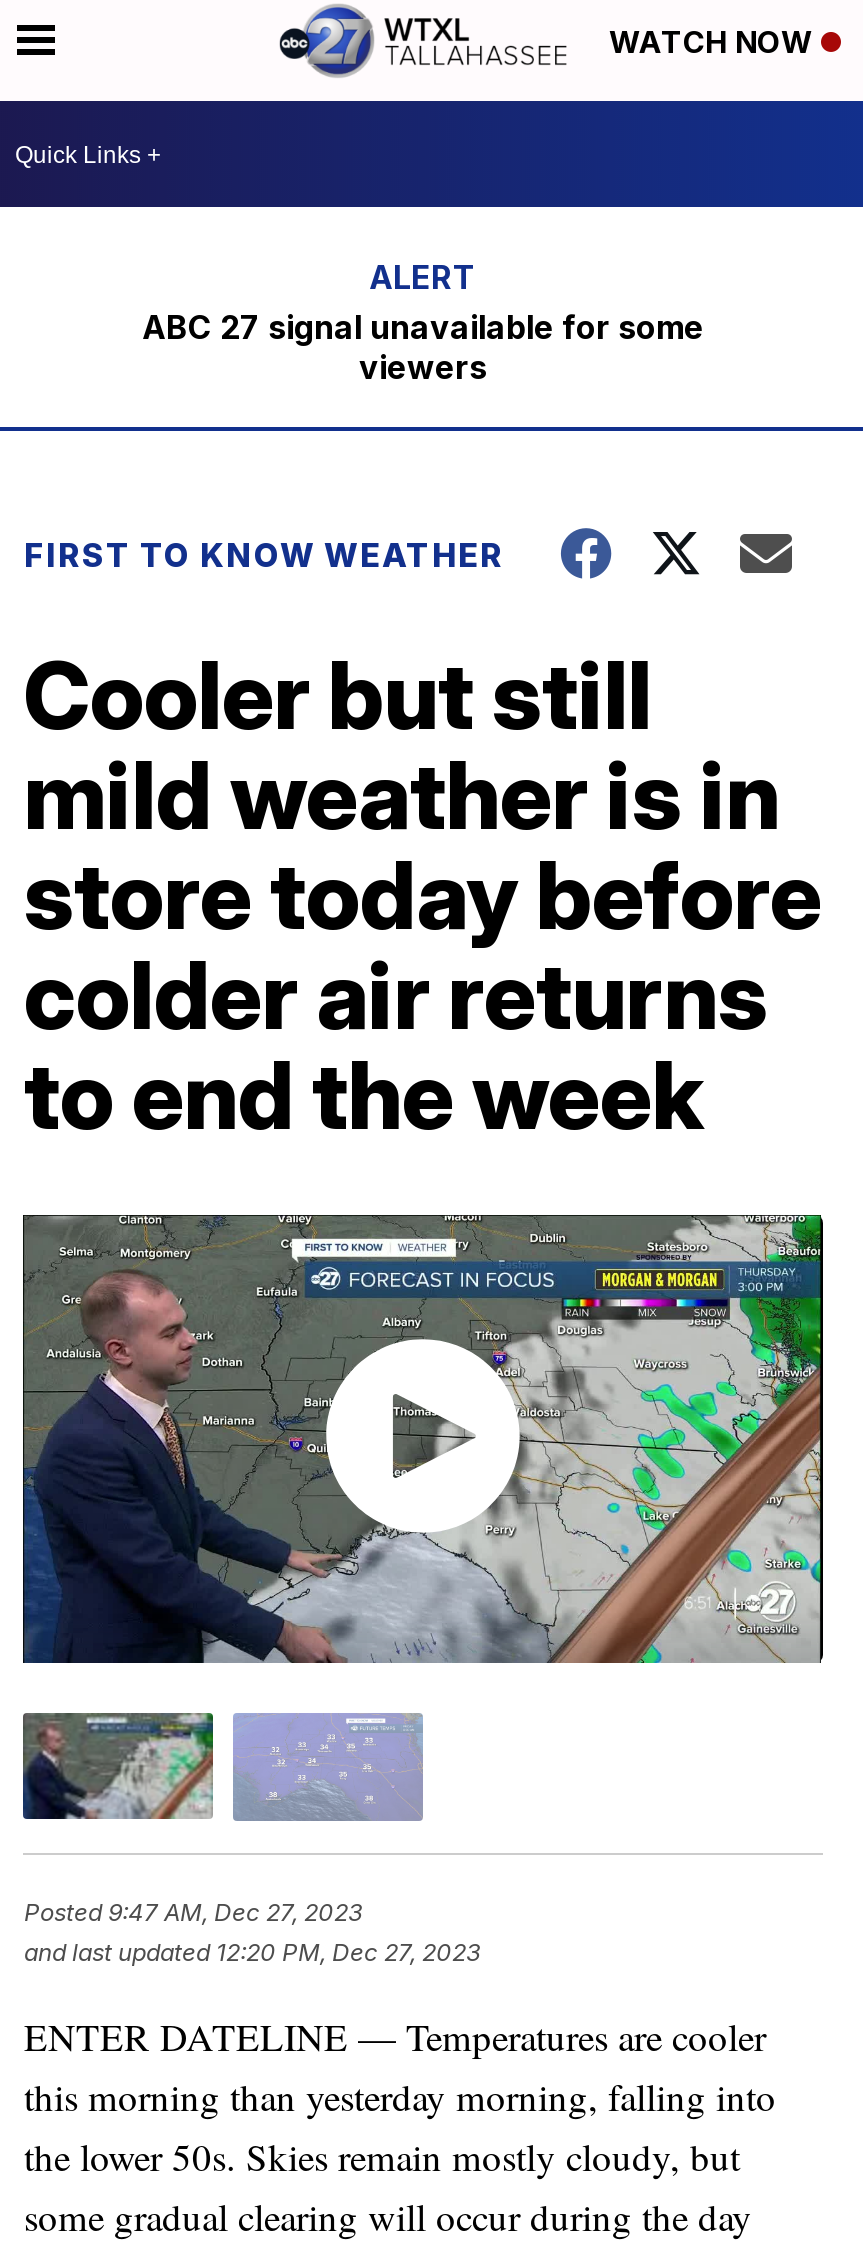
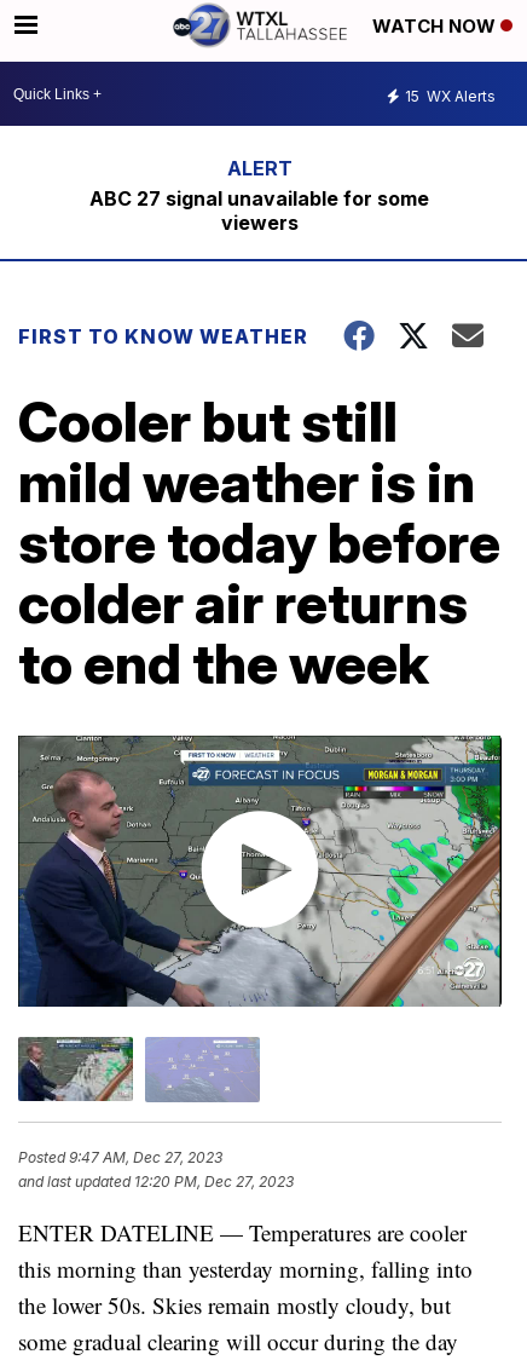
+ 15 WX Alerts
